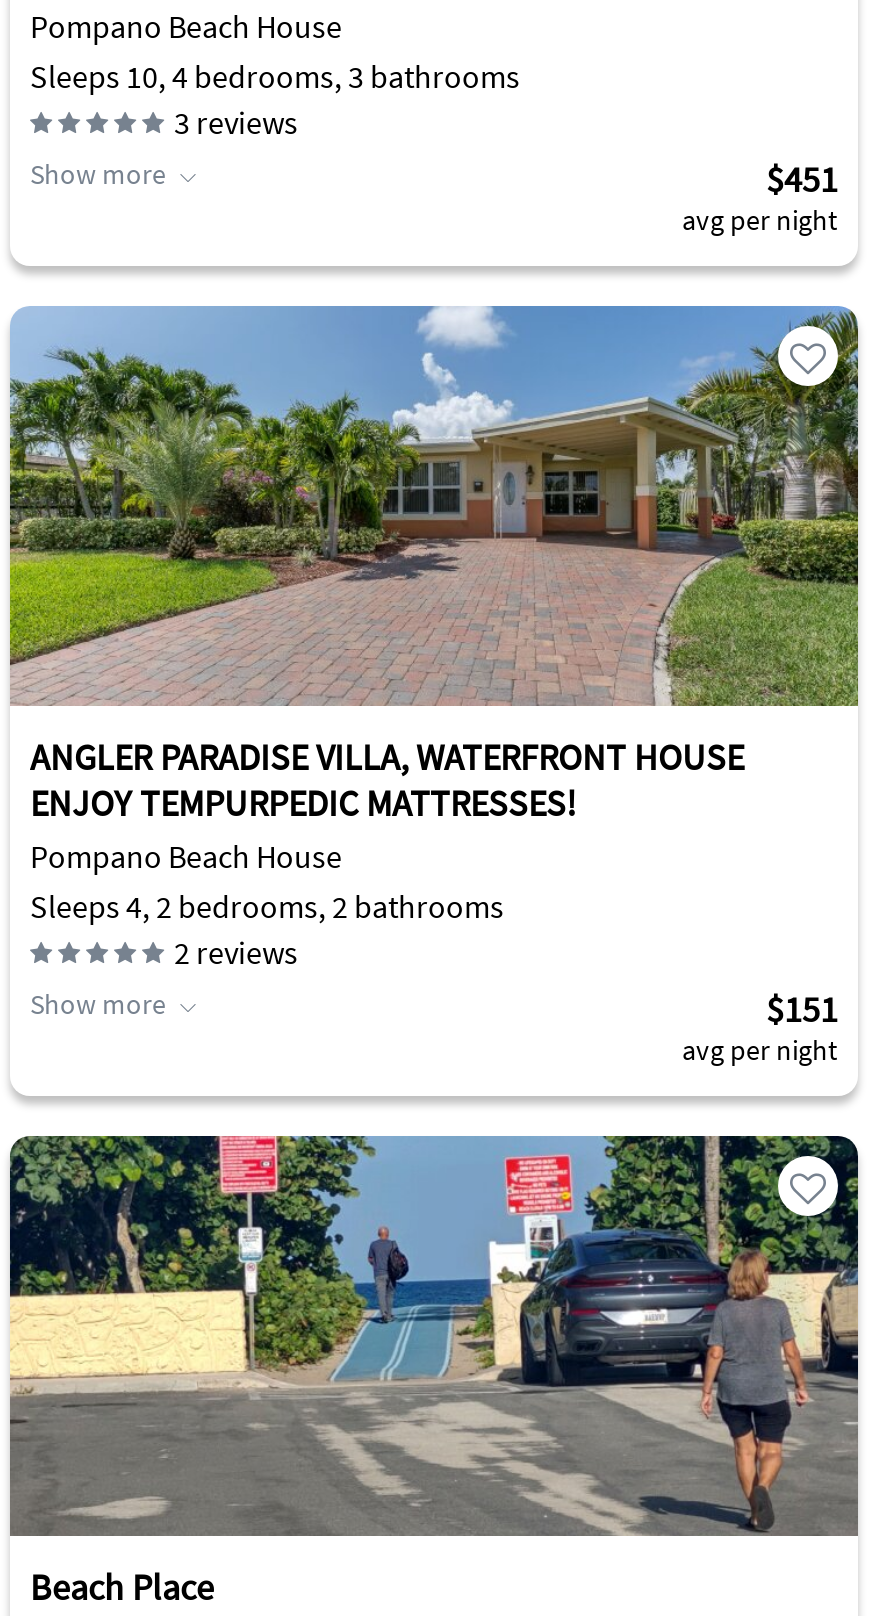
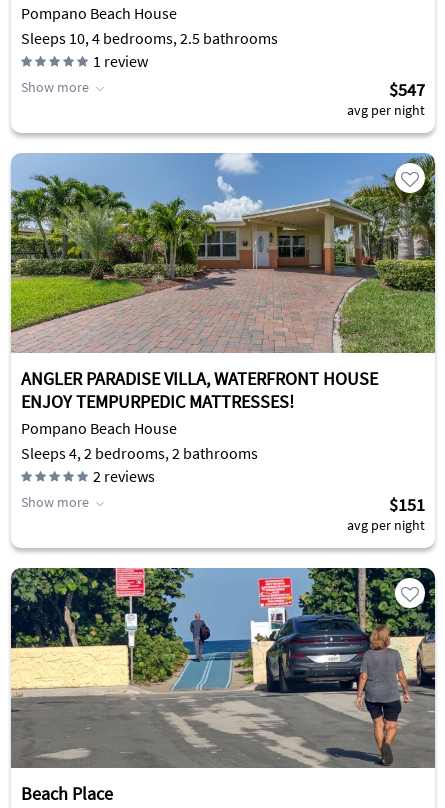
- Sleeps 10, 4 bedrooms, 3 bathrooms
- 3 reviews
+ Sleeps 10, 4 bedrooms, 2.5 bathrooms
+ 1 review

- $451
+ $547
